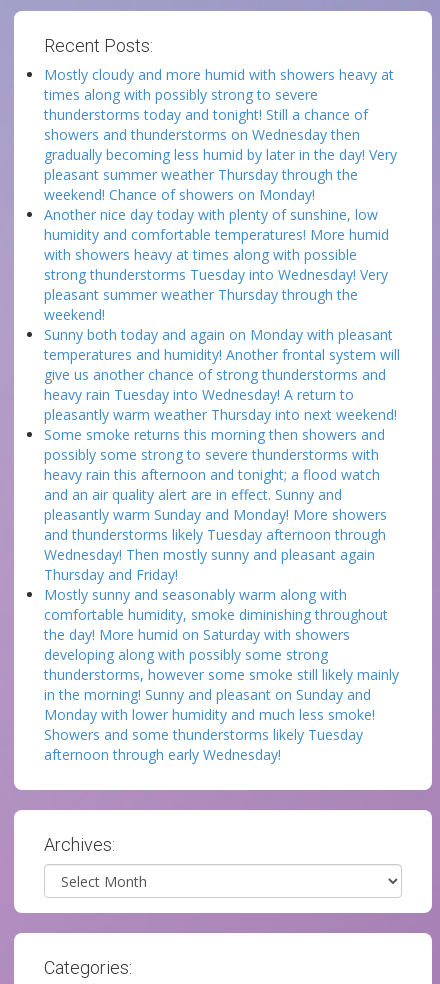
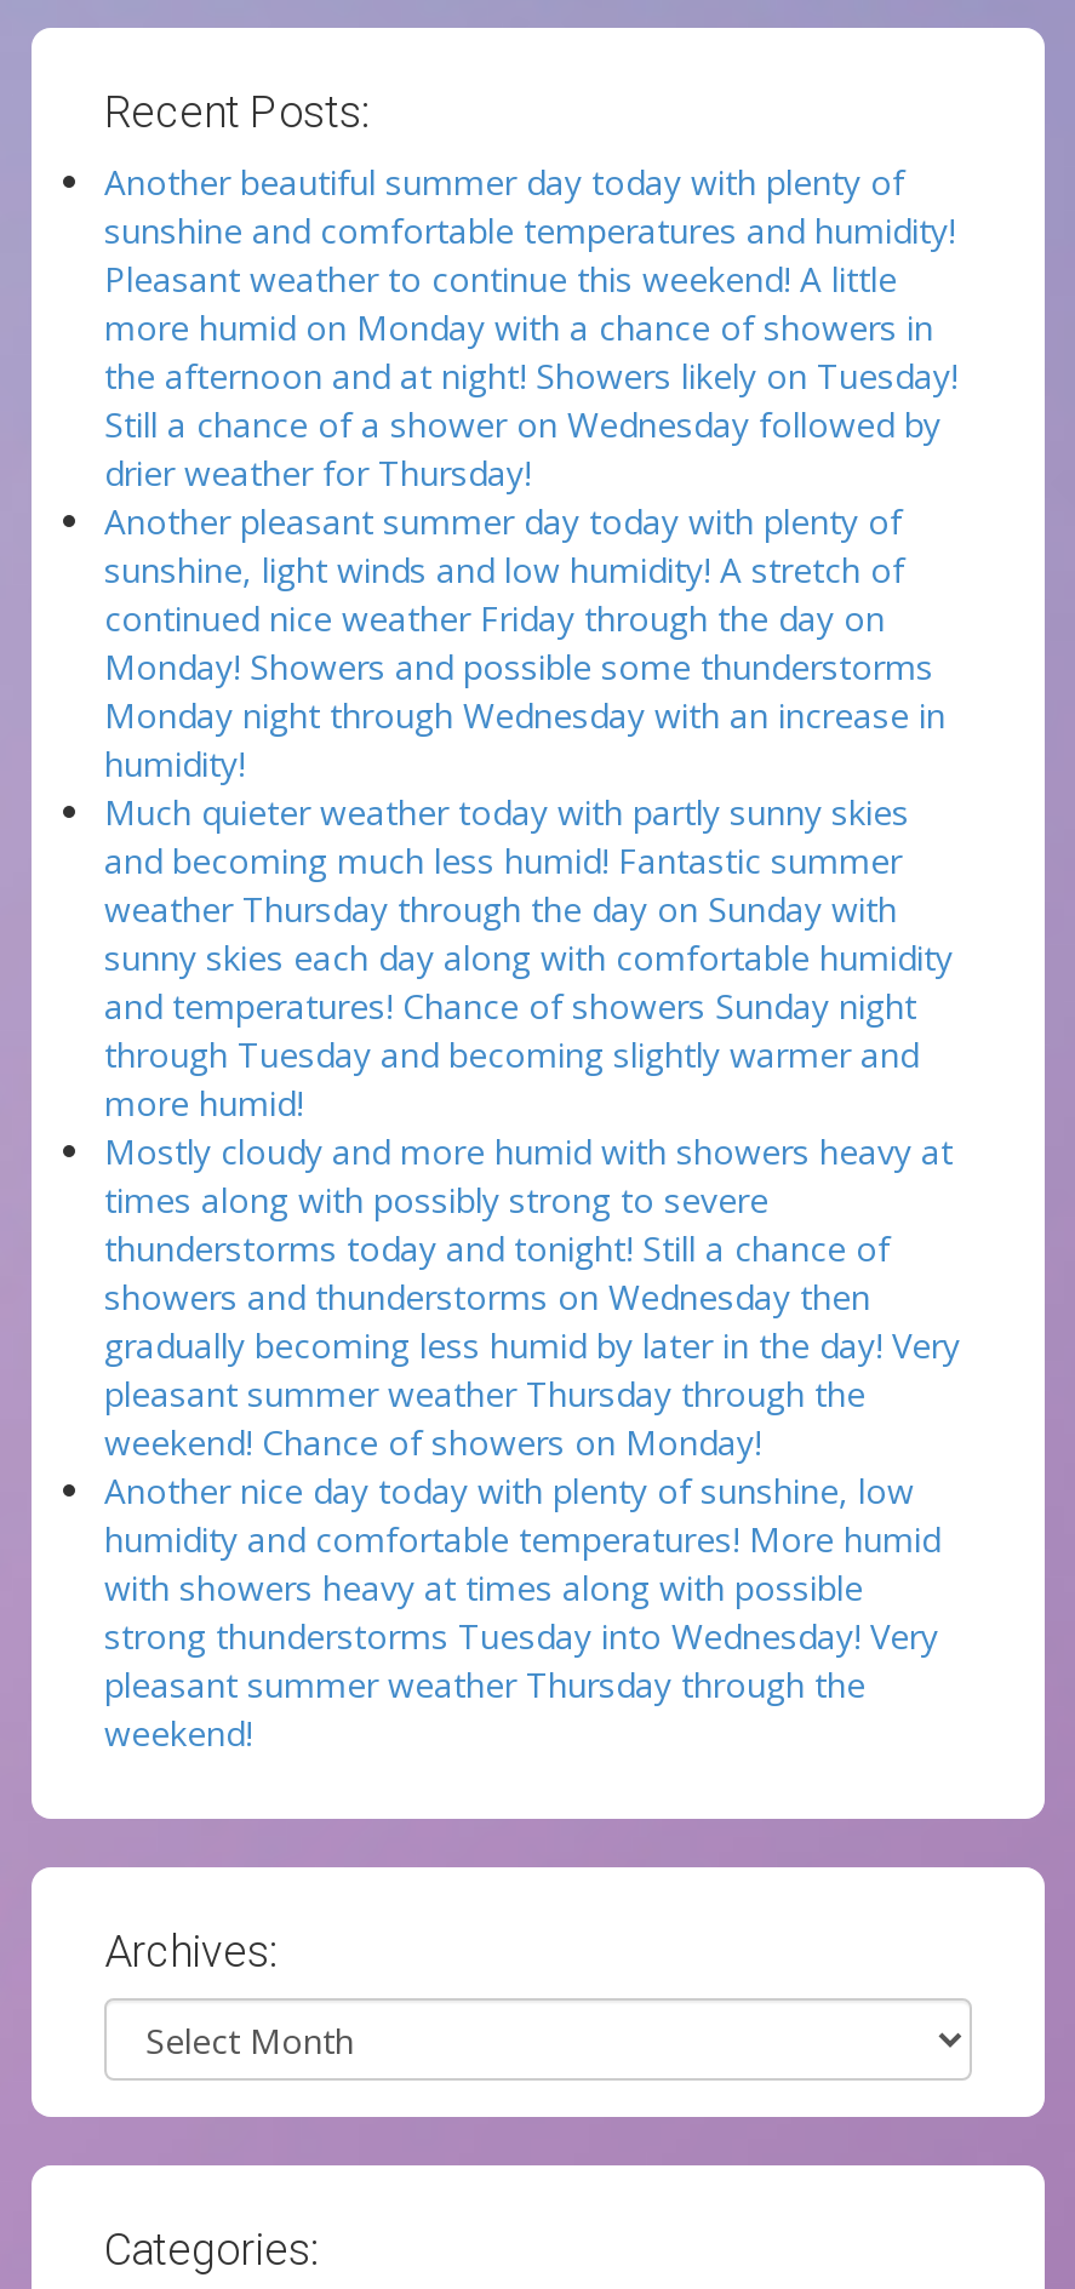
+ Another beautiful summer day today with plenty of
+ sunshine and comfortable temperatures and humidity!
+ Pleasant weather to continue this weekend! A little
+ more humid on Monday with a chance of showers in
+ the afternoon and at night! Showers likely on Tuesday!
+ Still a chance of a shower on Wednesday followed by
+ drier weather for Thursday!
+ Another pleasant summer day today with plenty of
+ sunshine, light winds and low humidity! A stretch of
+ continued nice weather Friday through the day on
+ Monday! Showers and possible some thunderstorms
+ Monday night through Wednesday with an increase in
+ humidity!
+ Much quieter weather today with partly sunny skies
+ and becoming much less humid! Fantastic summer
+ weather Thursday through the day on Sunday with
+ sunny skies each day along with comfortable humidity
+ and temperatures! Chance of showers Sunday night
+ through Tuesday and becoming slightly warmer and
+ more humid!

moved down: Mostly cloudy and more humid with showers heavy at | times along with possibly strong to severe | thunderstorms today and tonight! Still a chance of | ... | pleasant summer weather Thursday through the | weekend!

- Sunny both today and again on Monday with pleasant
- temperatures and humidity! Another frontal system will
- give us another chance of strong thunderstorms and
- heavy rain Tuesday into Wednesday! A return to
- pleasantly warm weather Thursday into next weekend!
- Some smoke returns this morning then showers and
- possibly some strong to severe thunderstorms with
- heavy rain this afternoon and tonight; a flood watch
- and an air quality alert are in effect. Sunny and
- pleasantly warm Sunday and Monday! More showers
- and thunderstorms likely Tuesday afternoon through
- Wednesday! Then mostly sunny and pleasant again
- Thursday and Friday!
- Mostly sunny and seasonably warm along with
- comfortable humidity, smoke diminishing throughout
- the day! More humid on Saturday with showers
- developing along with possibly some strong
- thunderstorms, however some smoke still likely mainly
- in the morning! Sunny and pleasant on Sunday and
- Monday with lower humidity and much less smoke!
- Showers and some thunderstorms likely Tuesday
- afternoon through early Wednesday!
